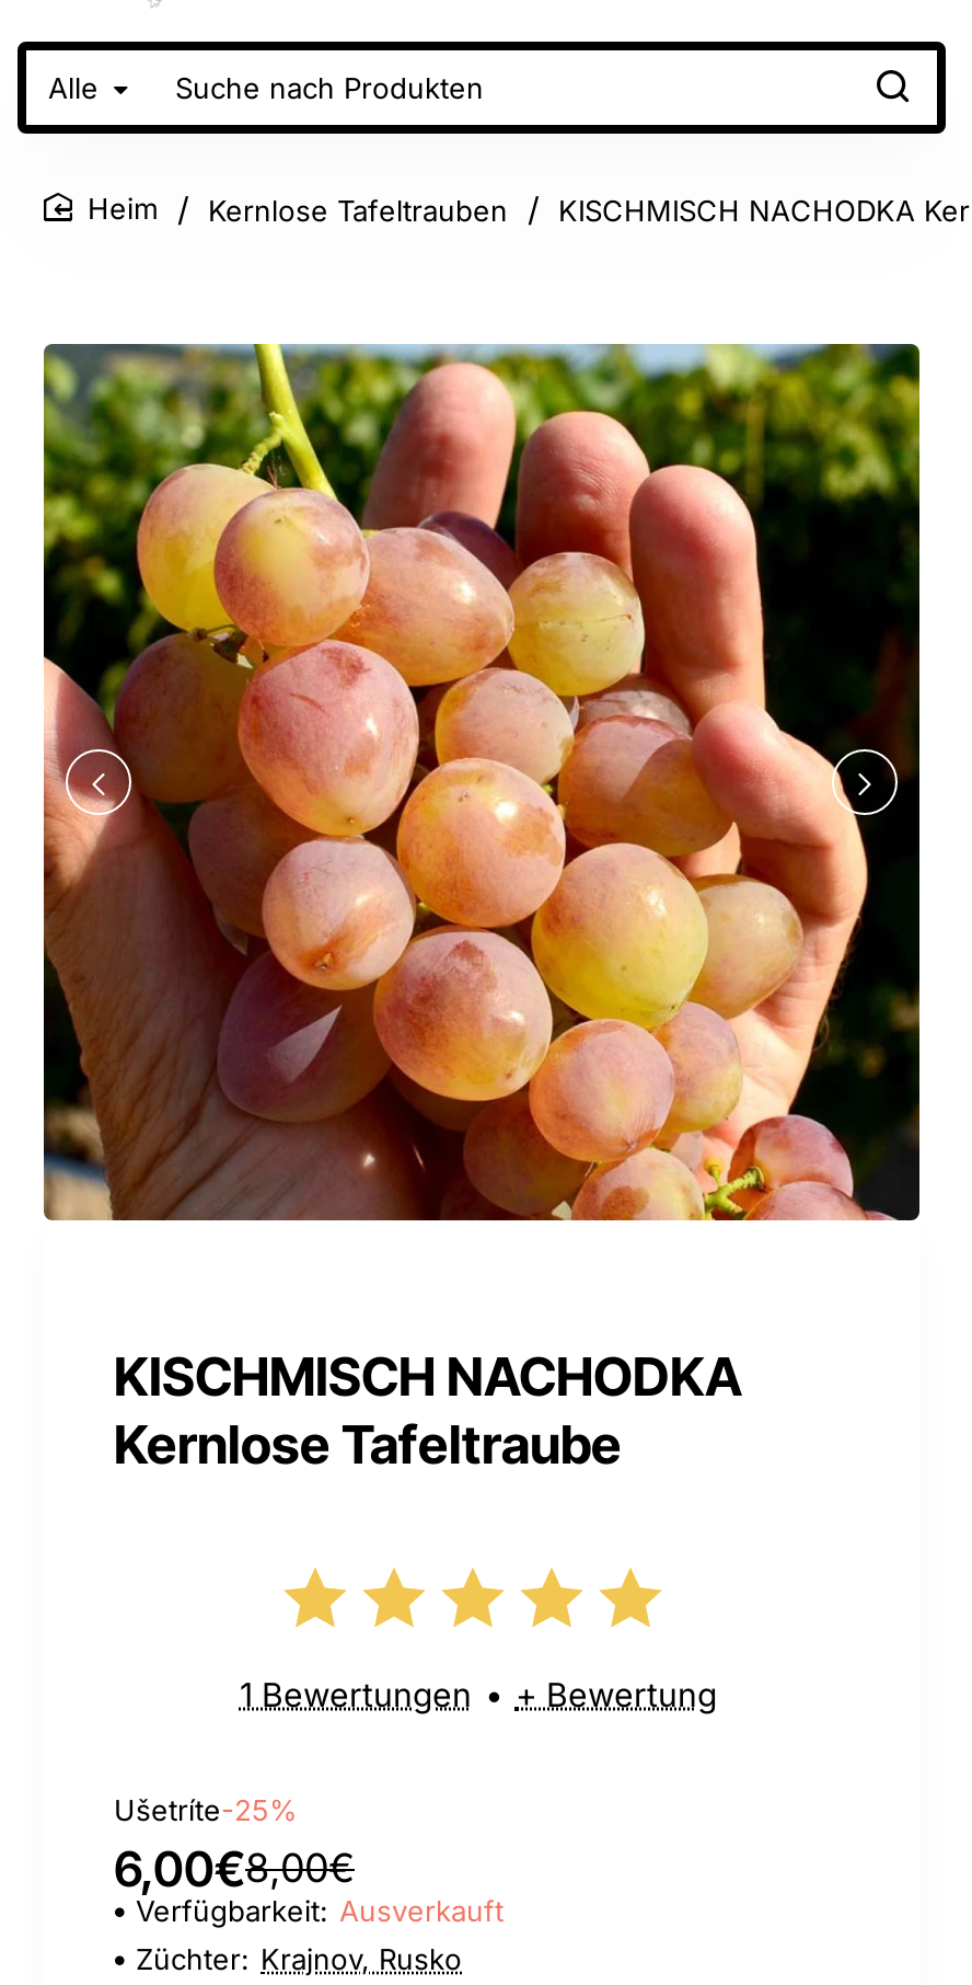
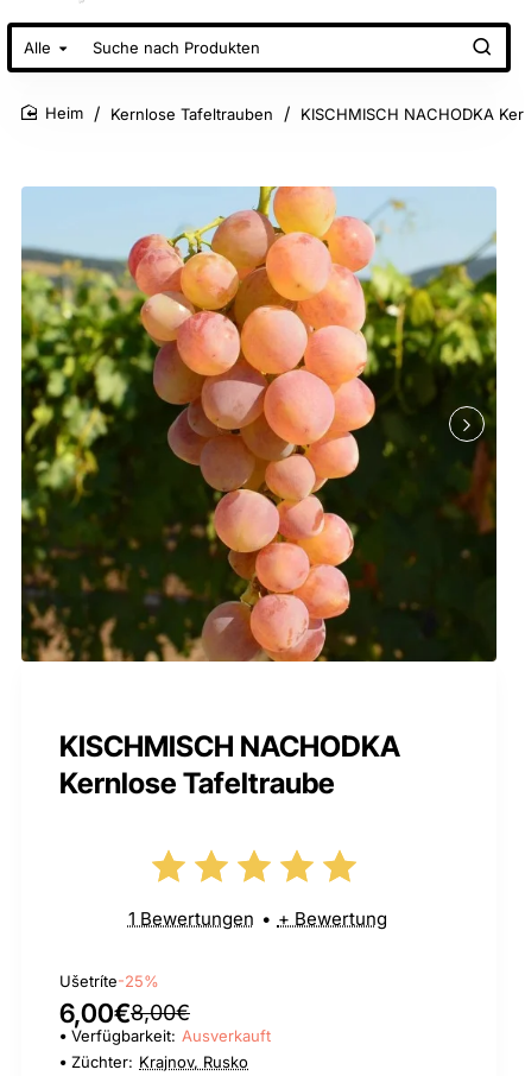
- [image]
+ [image]
